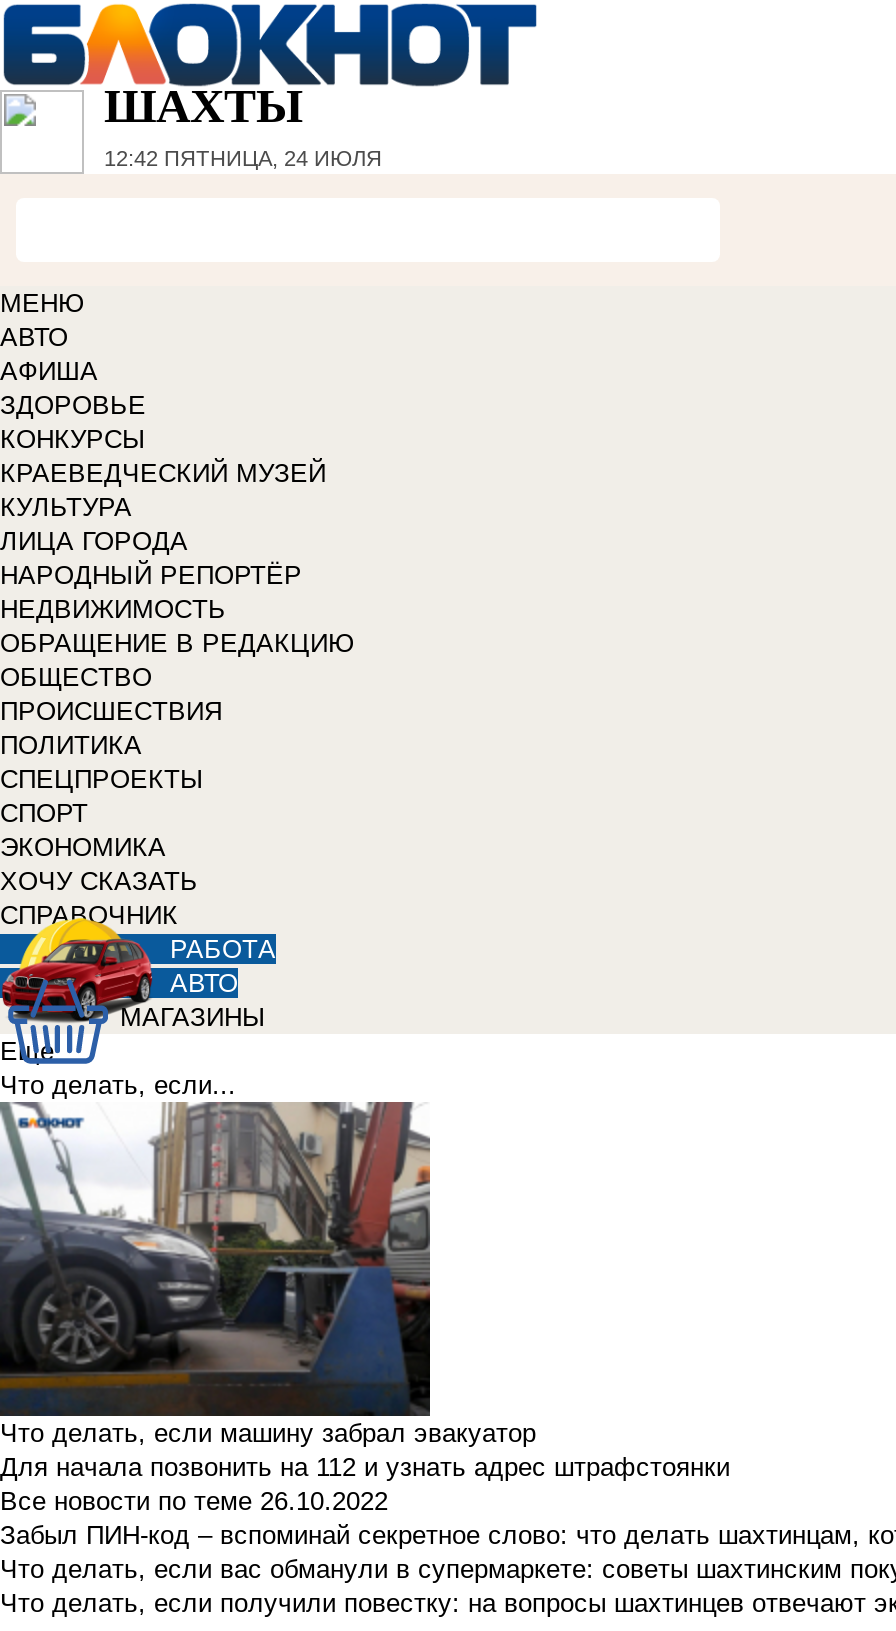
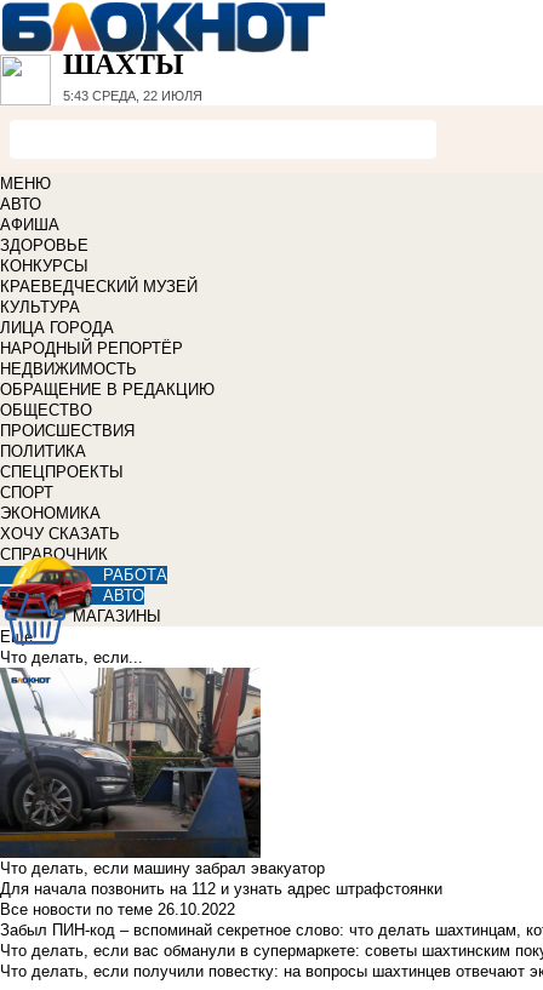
- 12:42 ПЯТНИЦА, 24 ИЮЛЯ
+ 5:43 СРЕДА, 22 ИЮЛЯ
